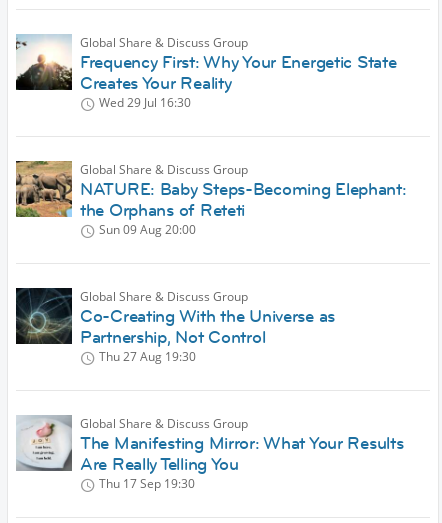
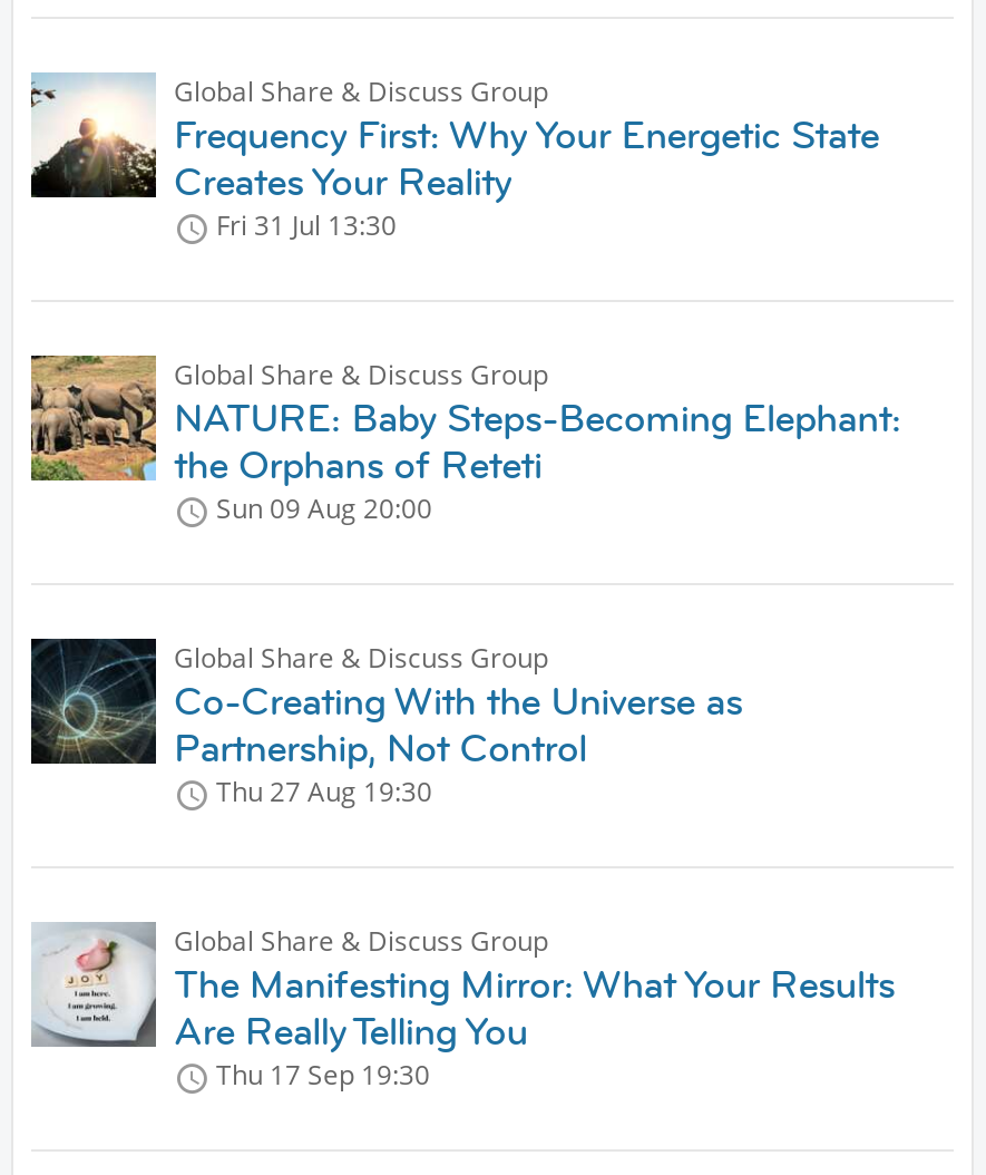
- Wed 29 Jul 16:30
+ Fri 31 Jul 13:30
